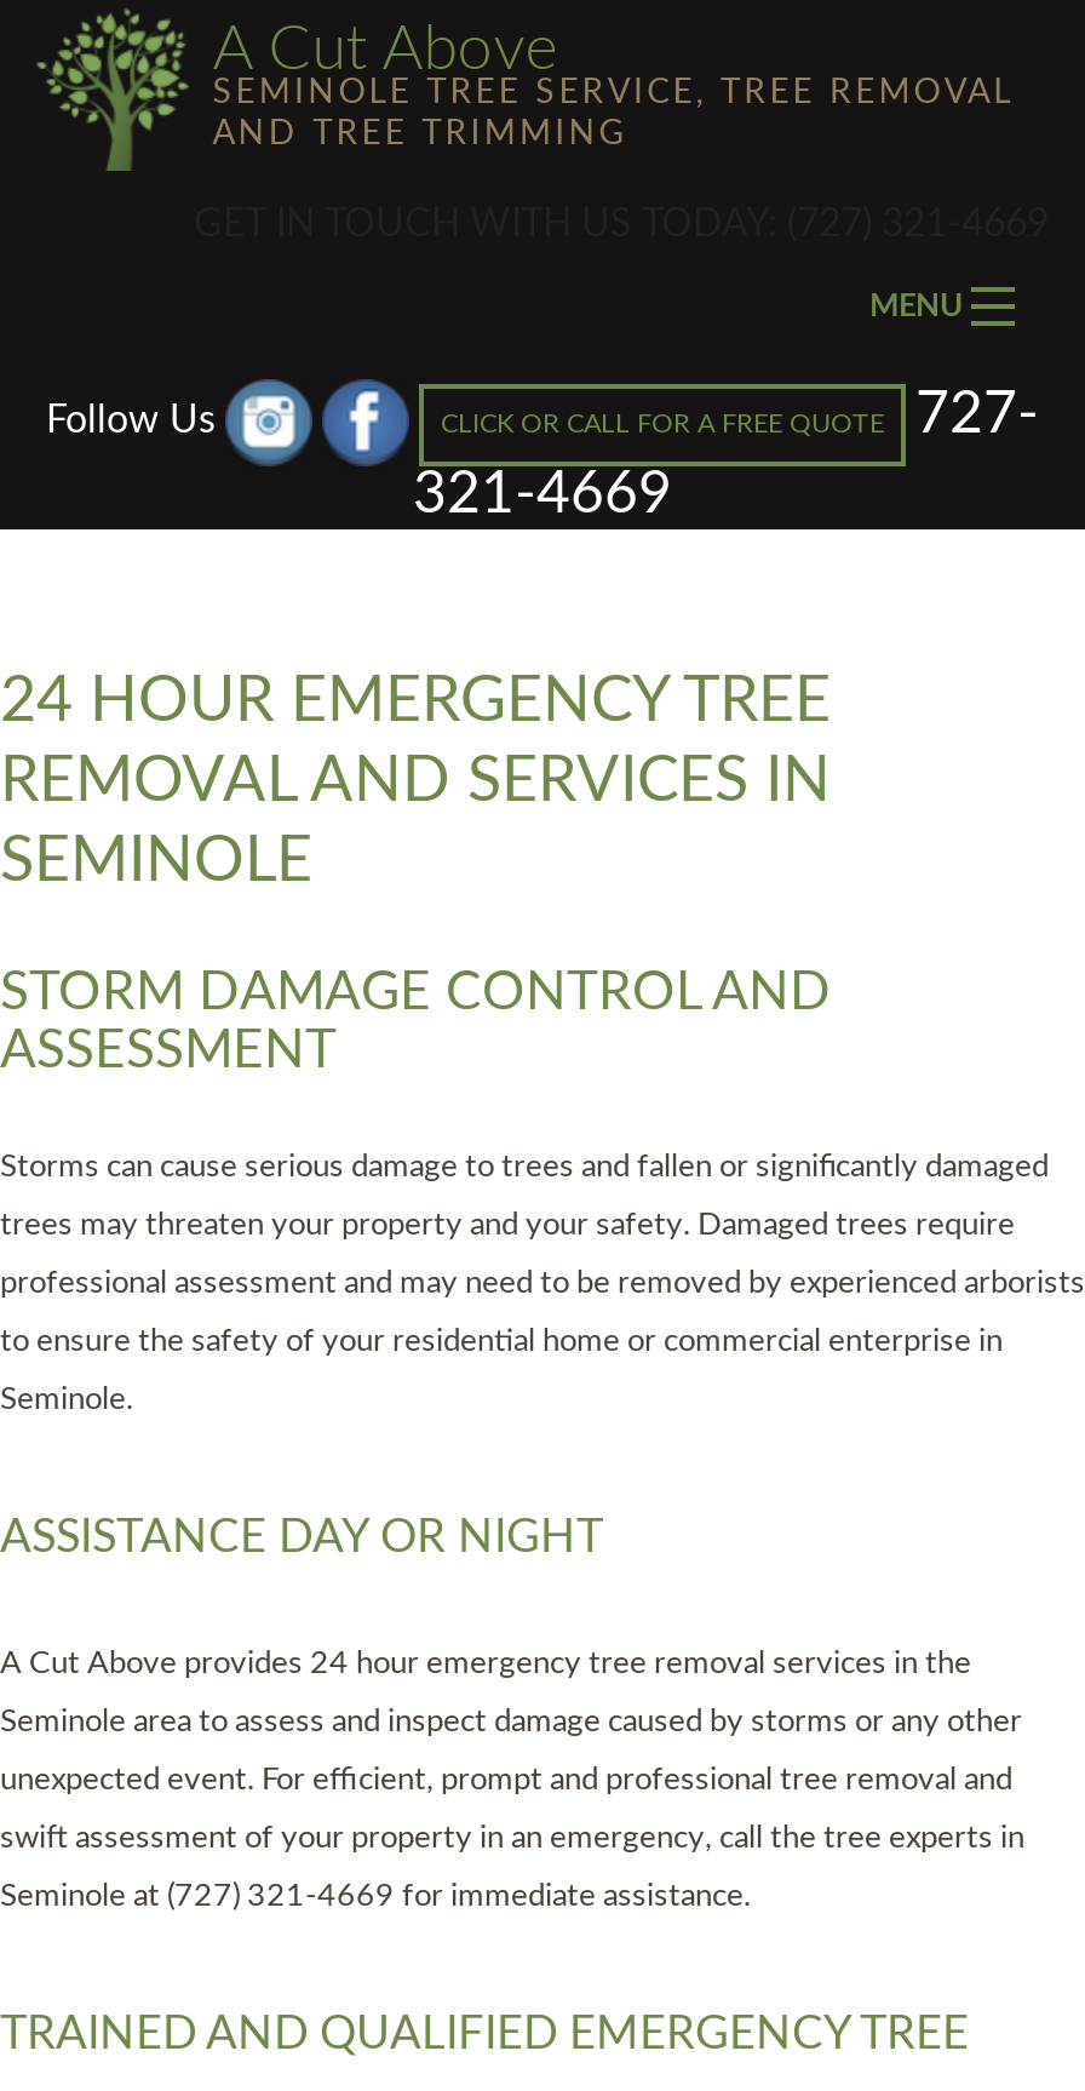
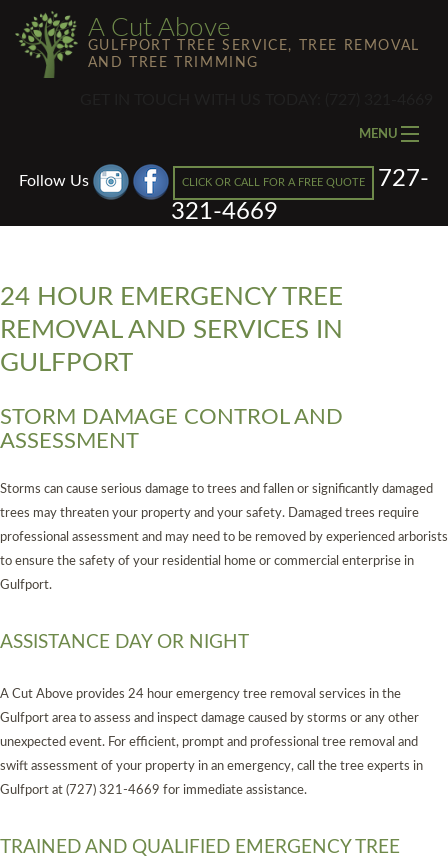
- SEMINOLE TREE SERVICE, TREE REMOVAL
+ GULFPORT TREE SERVICE, TREE REMOVAL

- SEMINOLE
+ GULFPORT

- Seminole.
+ Gulfport.

- Seminole area to assess and inspect damage caused by storms or any other
+ Gulfport area to assess and inspect damage caused by storms or any other

- Seminole at (727) 321-4669 for immediate assistance.
+ Gulfport at (727) 321-4669 for immediate assistance.
